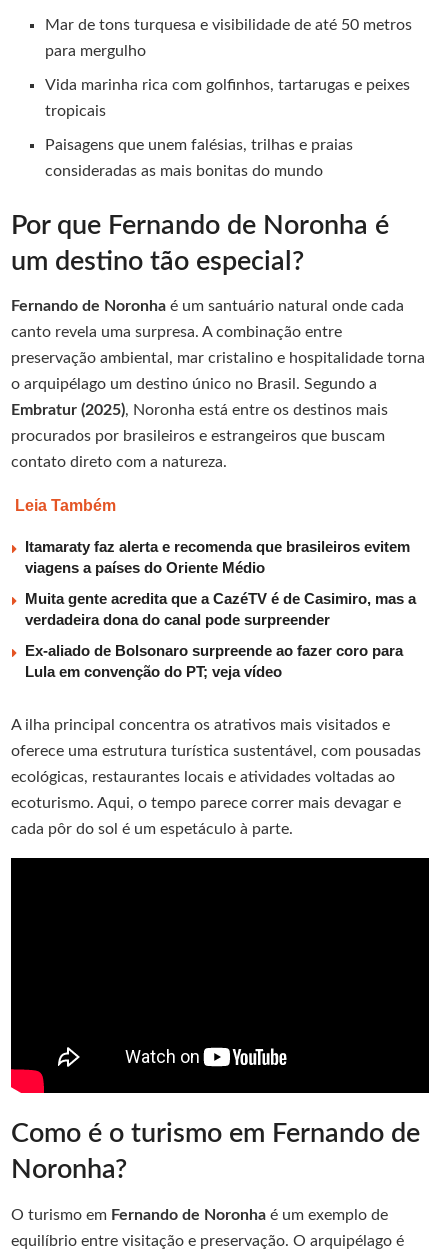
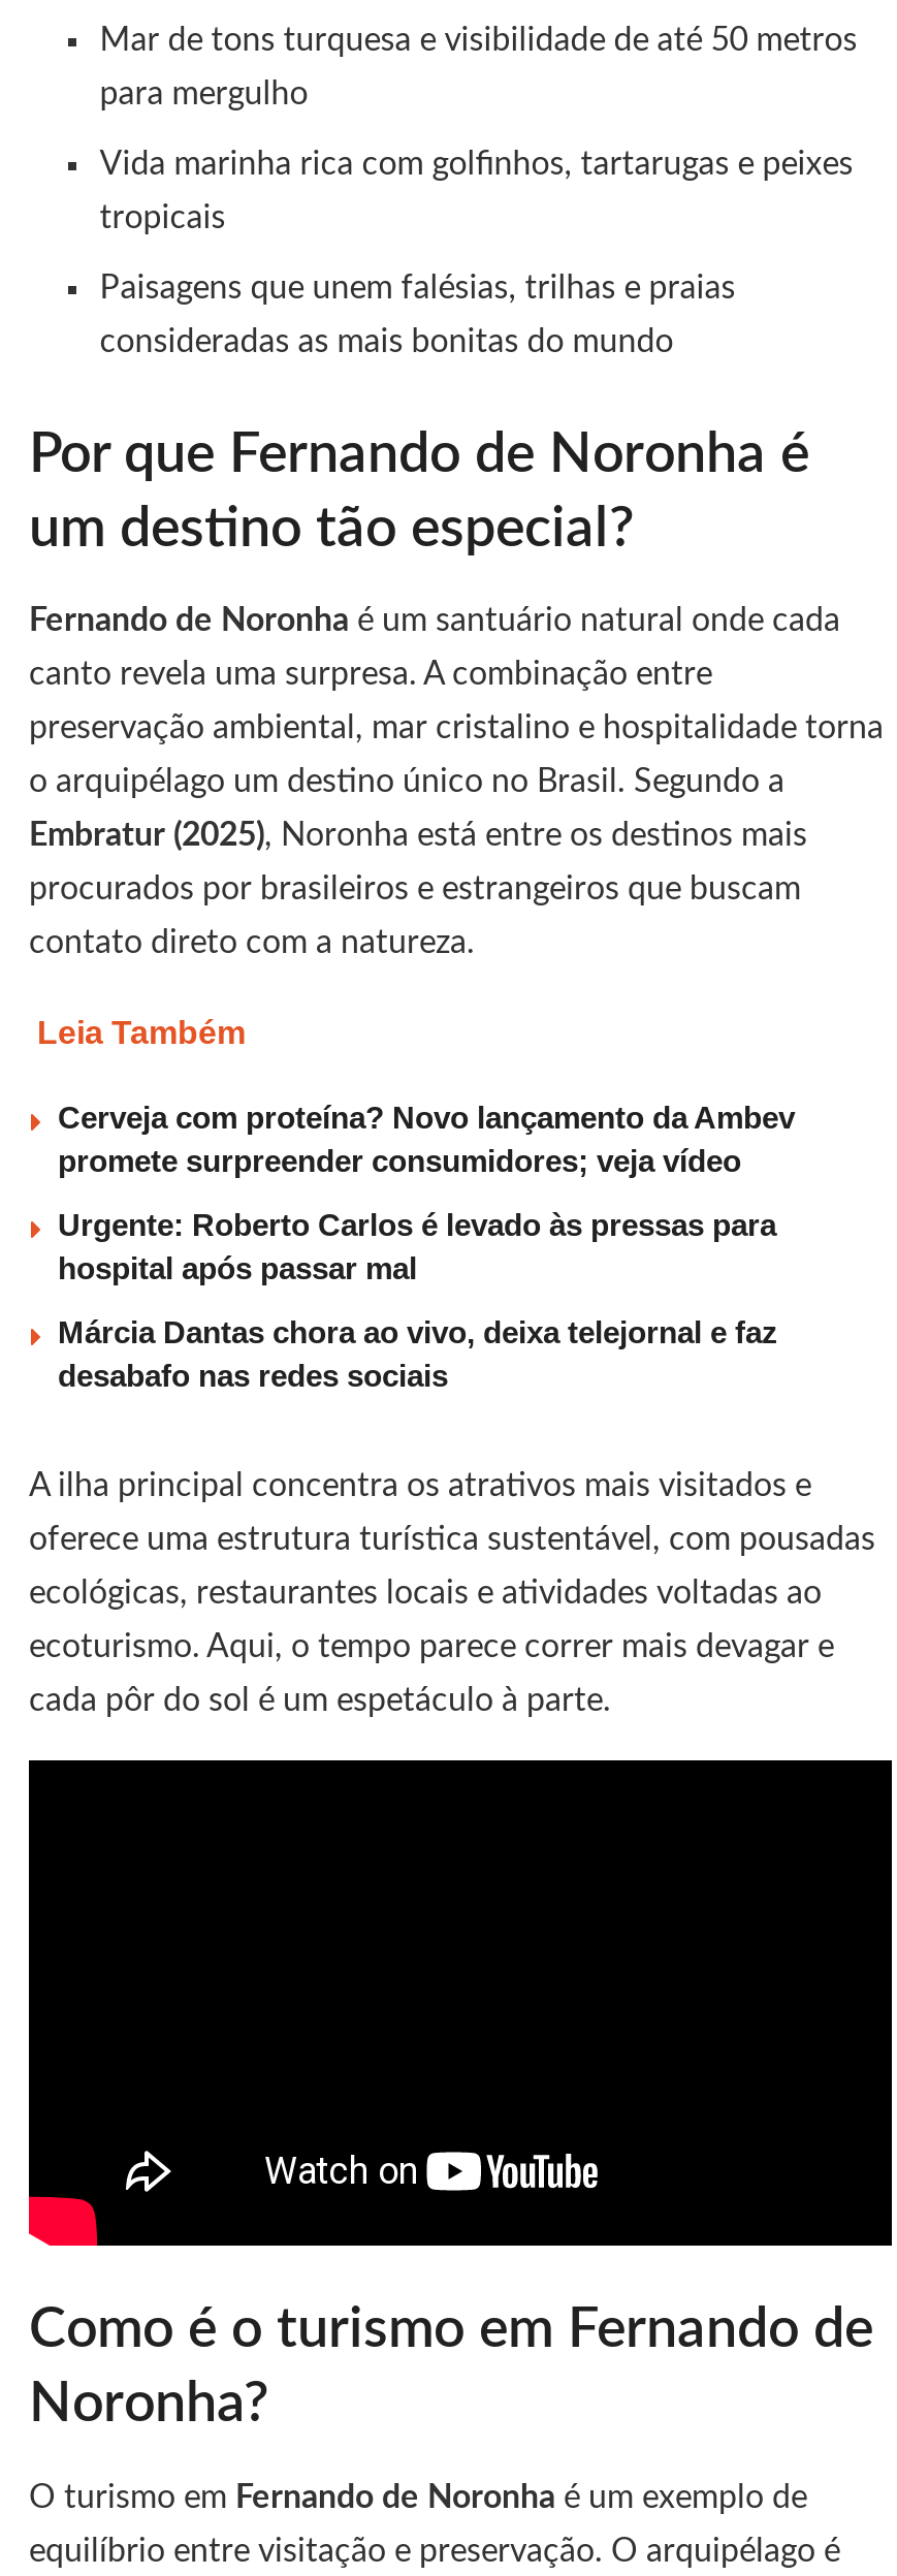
- Itamaraty faz alerta e recomenda que brasileiros evitem
- viagens a países do Oriente Médio
+ Cerveja com proteína? Novo lançamento da Ambev
+ promete surpreender consumidores; veja vídeo

- Muita gente acredita que a CazéTV é de Casimiro, mas a
- verdadeira dona do canal pode surpreender
+ Urgente: Roberto Carlos é levado às pressas para
+ hospital após passar mal

- Ex-aliado de Bolsonaro surpreende ao fazer coro para
- Lula em convenção do PT; veja vídeo
+ Márcia Dantas chora ao vivo, deixa telejornal e faz
+ desabafo nas redes sociais
